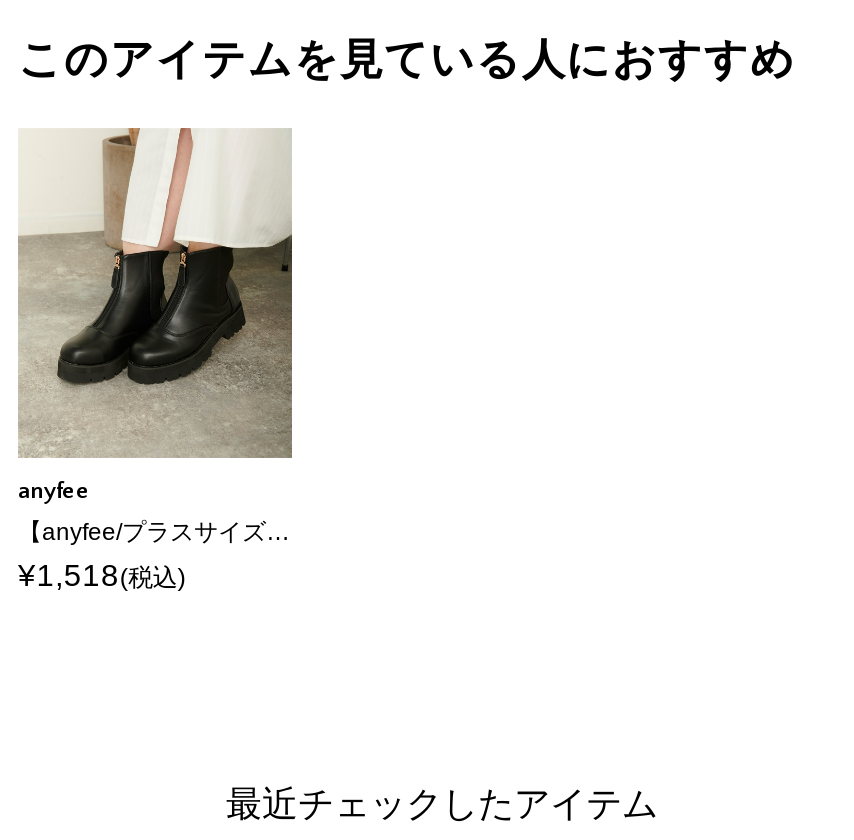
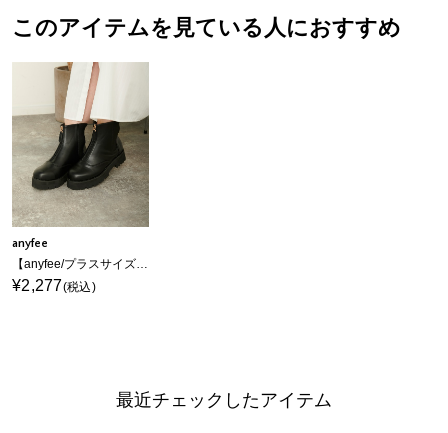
- ¥1,518(税込)
+ ¥2,277(税込)
